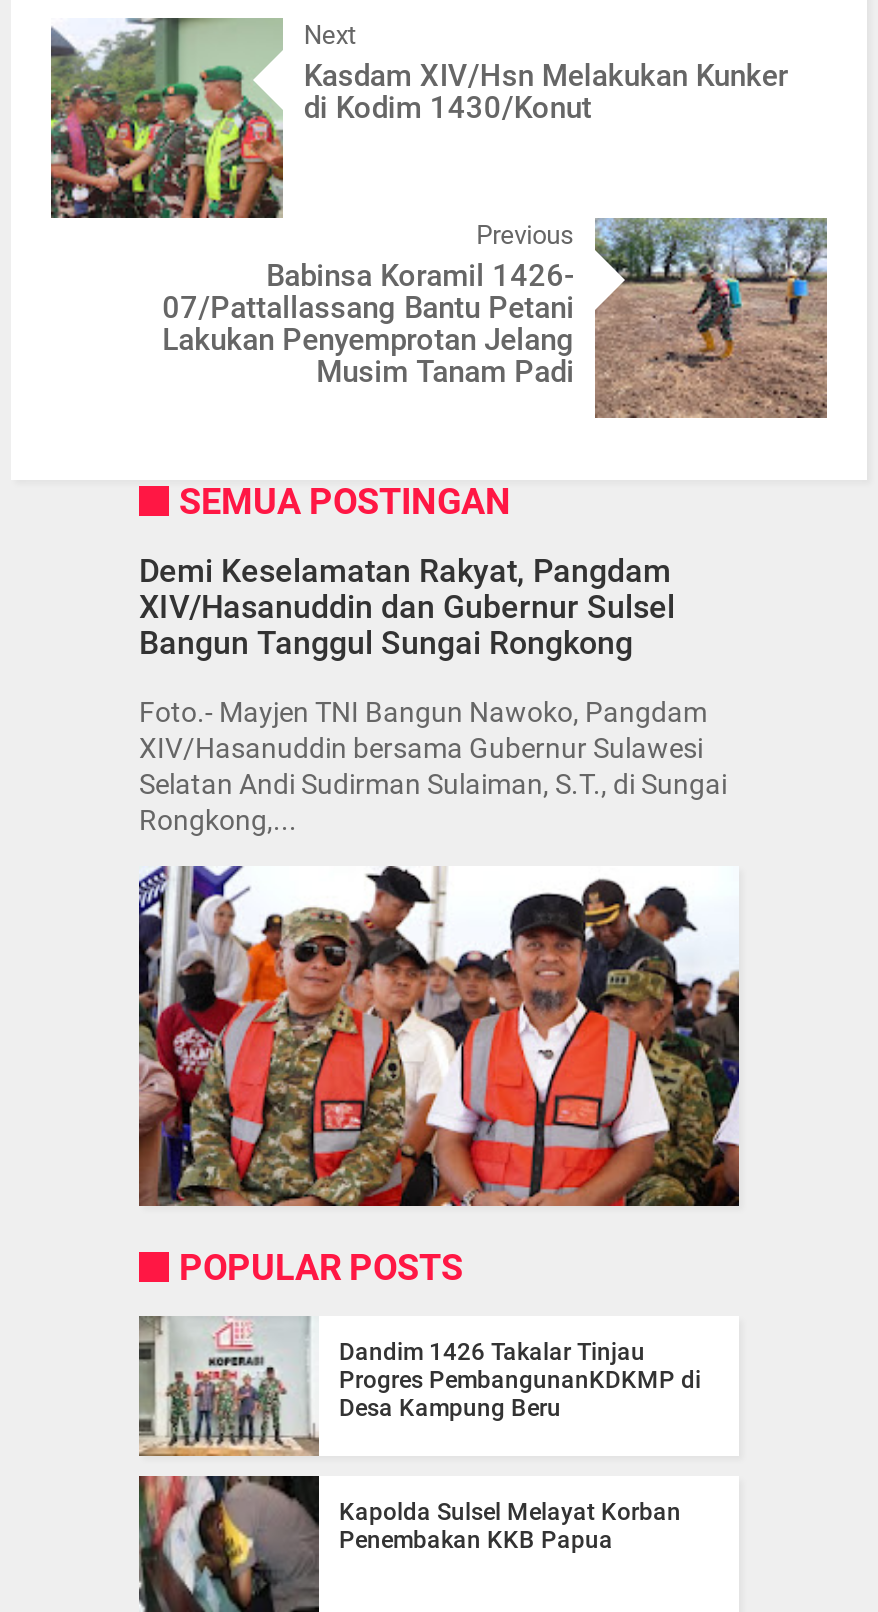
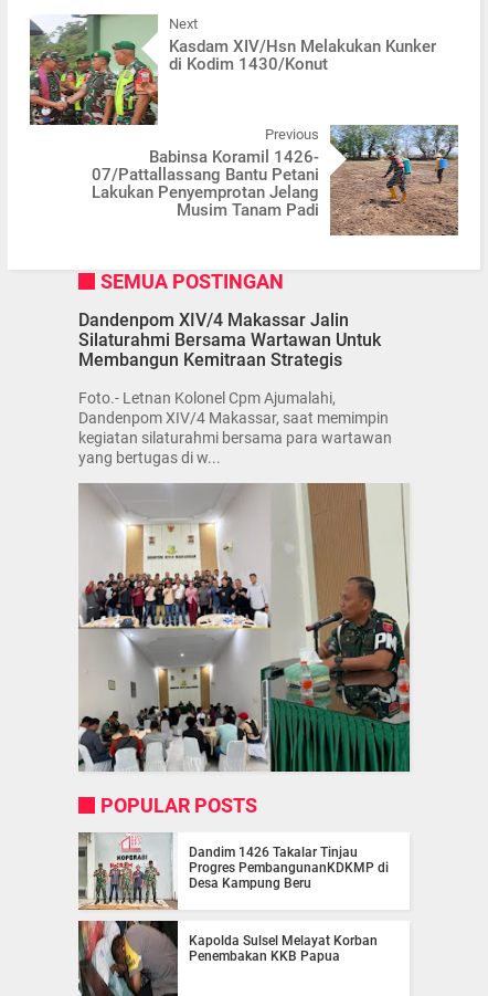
- Demi Keselamatan Rakyat, Pangdam
- XIV/Hasanuddin dan Gubernur Sulsel
- Bangun Tanggul Sungai Rongkong
+ Dandenpom XIV/4 Makassar Jalin
+ Silaturahmi Bersama Wartawan Untuk
+ Membangun Kemitraan Strategis

- Foto.- Mayjen TNI Bangun Nawoko, Pangdam
- XIV/Hasanuddin bersama Gubernur Sulawesi
- Selatan Andi Sudirman Sulaiman, S.T., di Sungai
- Rongkong,...
+ Foto.- Letnan Kolonel Cpm Ajumalahi,
+ Dandenpom XIV/4 Makassar, saat memimpin
+ kegiatan silaturahmi bersama para wartawan
+ yang bertugas di w...

- [image]
+ [image]
